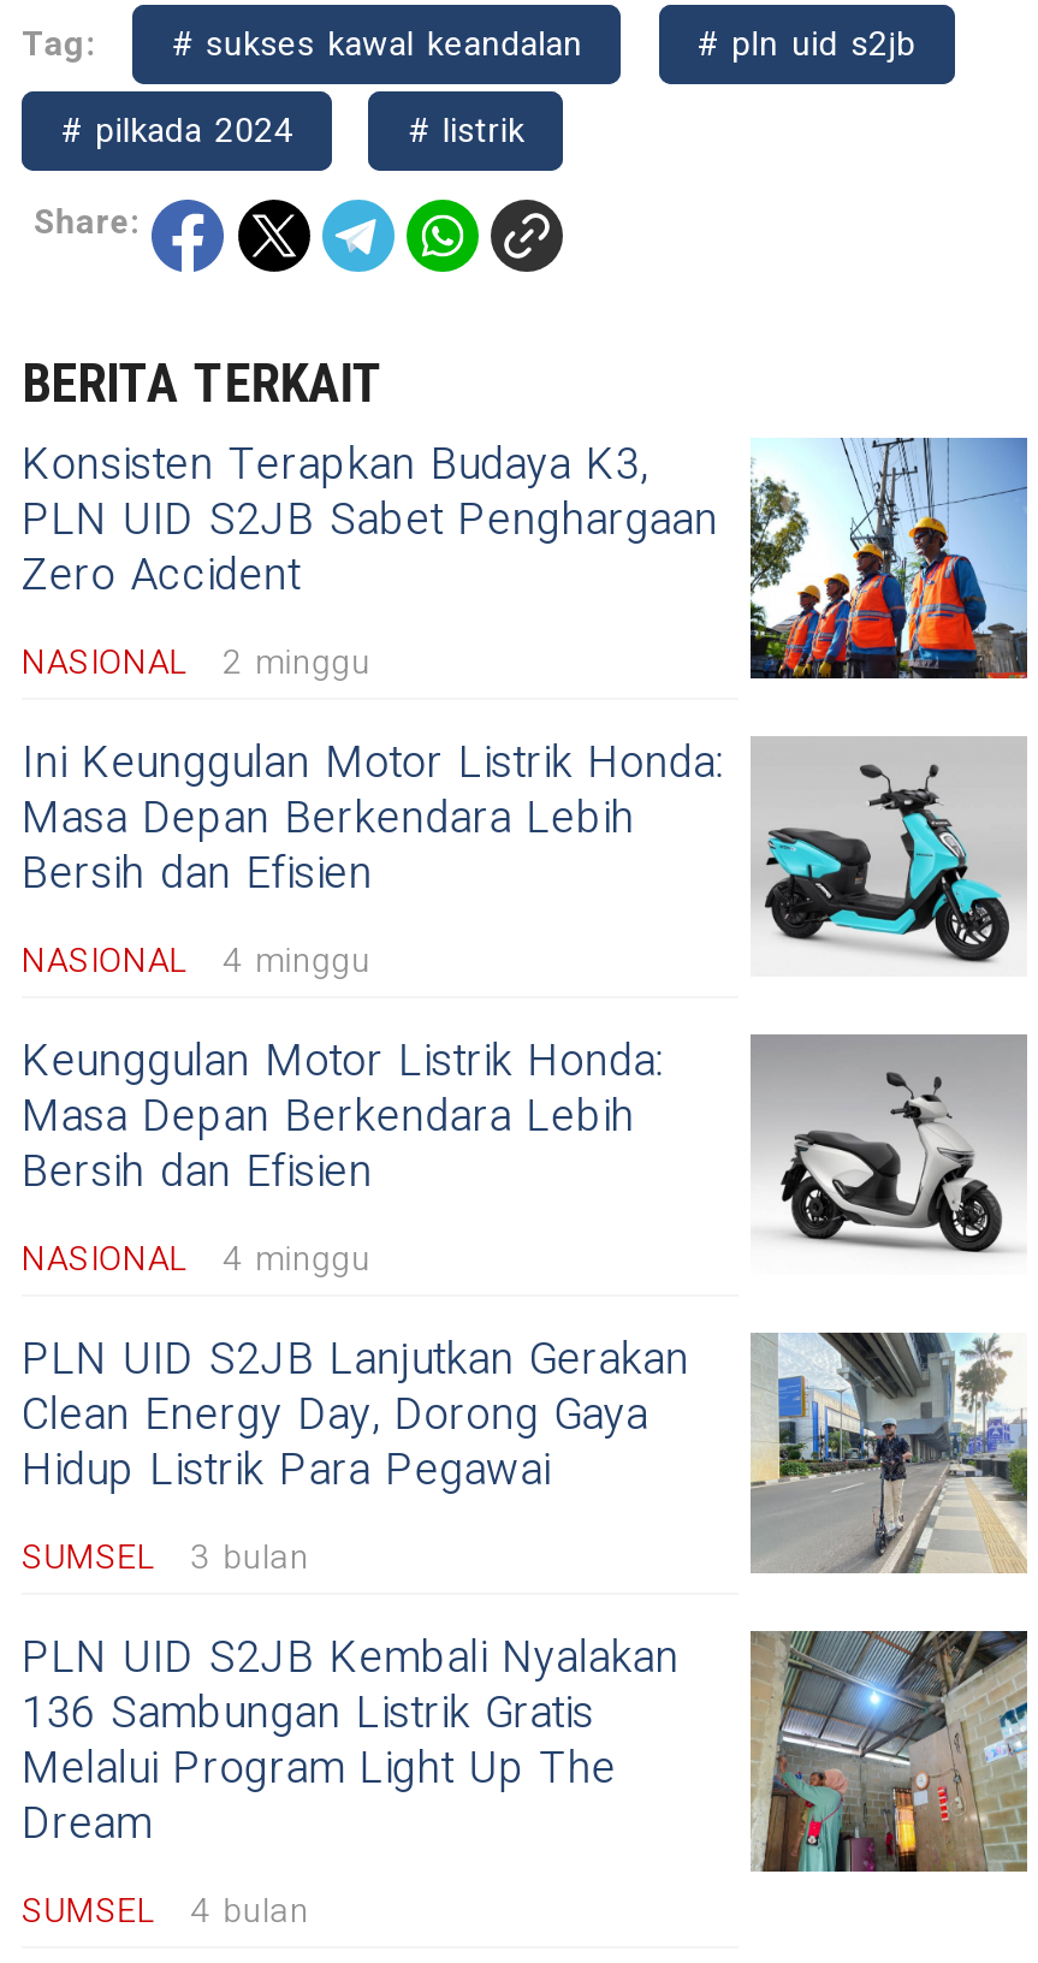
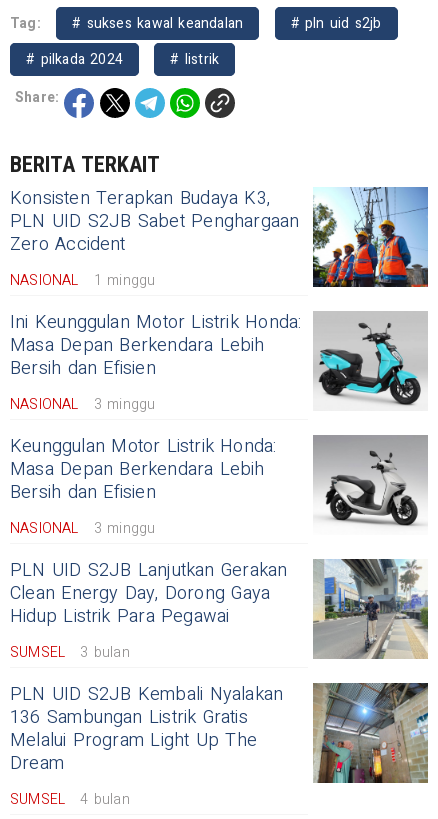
- NASIONAL 2 minggu
+ NASIONAL 1 minggu

- NASIONAL 4 minggu
+ NASIONAL 3 minggu

- NASIONAL 4 minggu
+ NASIONAL 3 minggu
